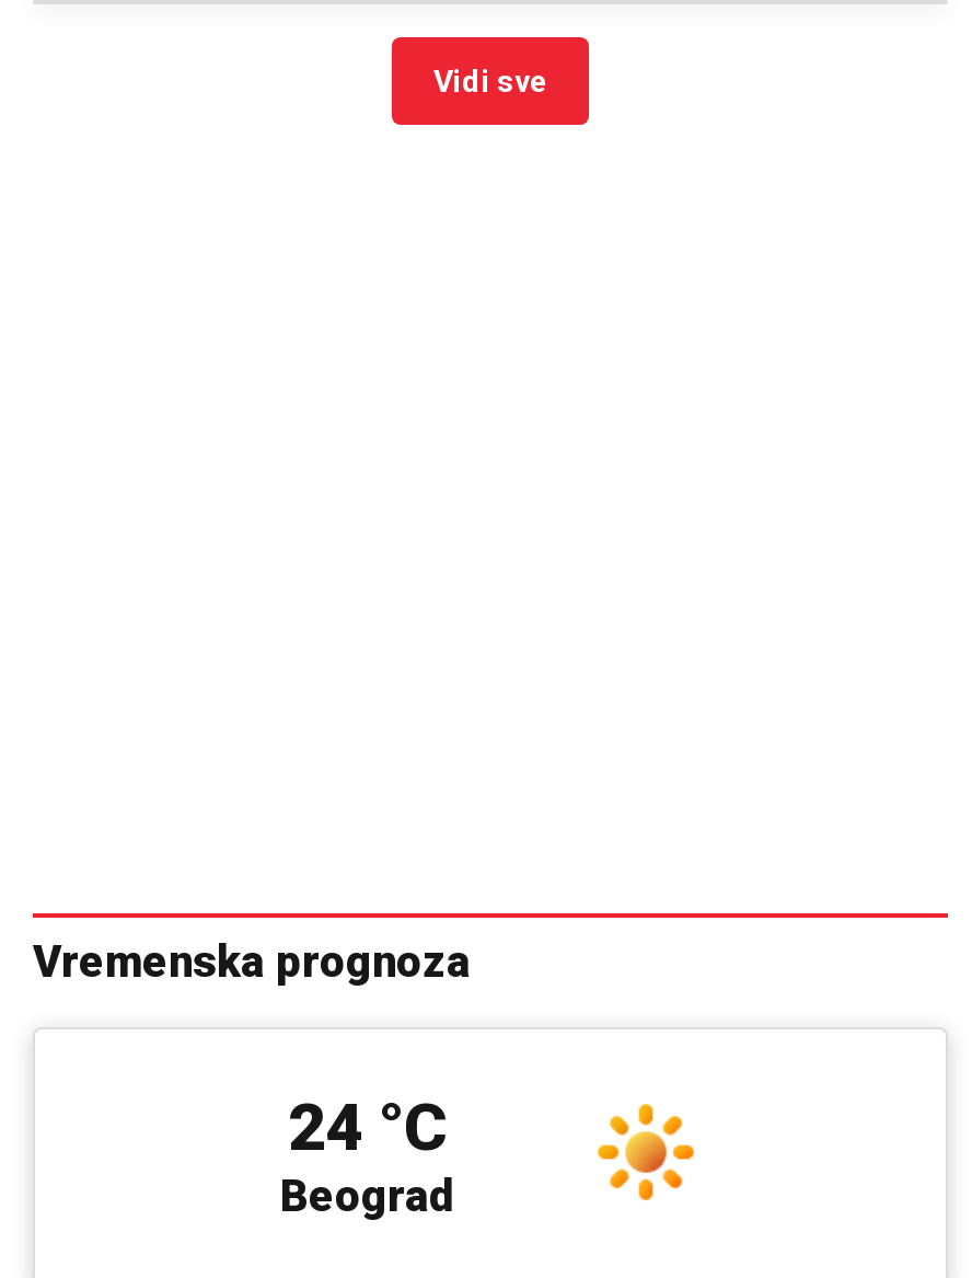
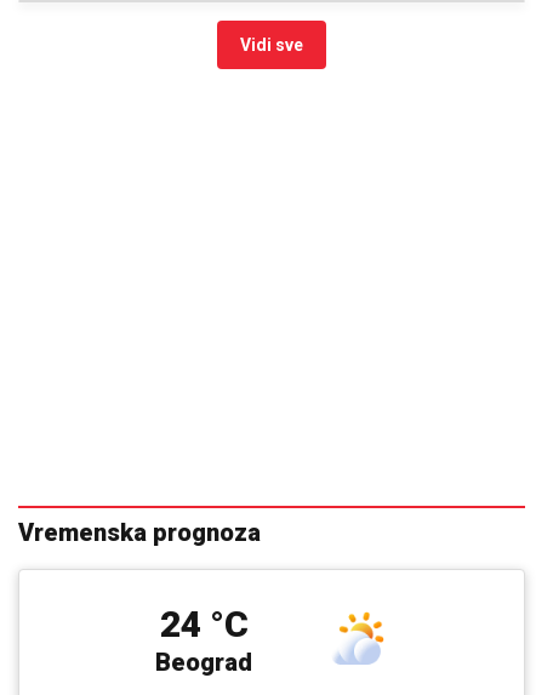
- [image]
+ [image]
